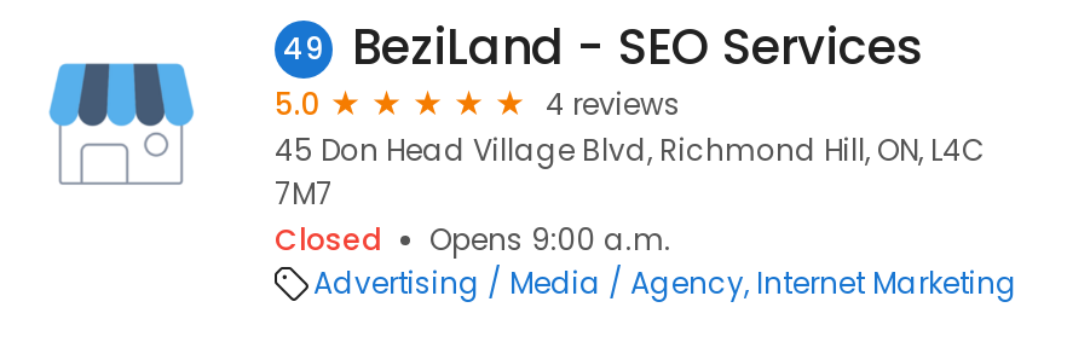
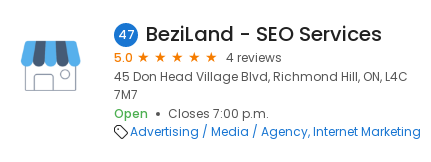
- 49 BeziLand - SEO Services
+ 47 BeziLand - SEO Services

- Closed
- Opens 9:00 a.m.
+ Open
+ Closes 7:00 p.m.
